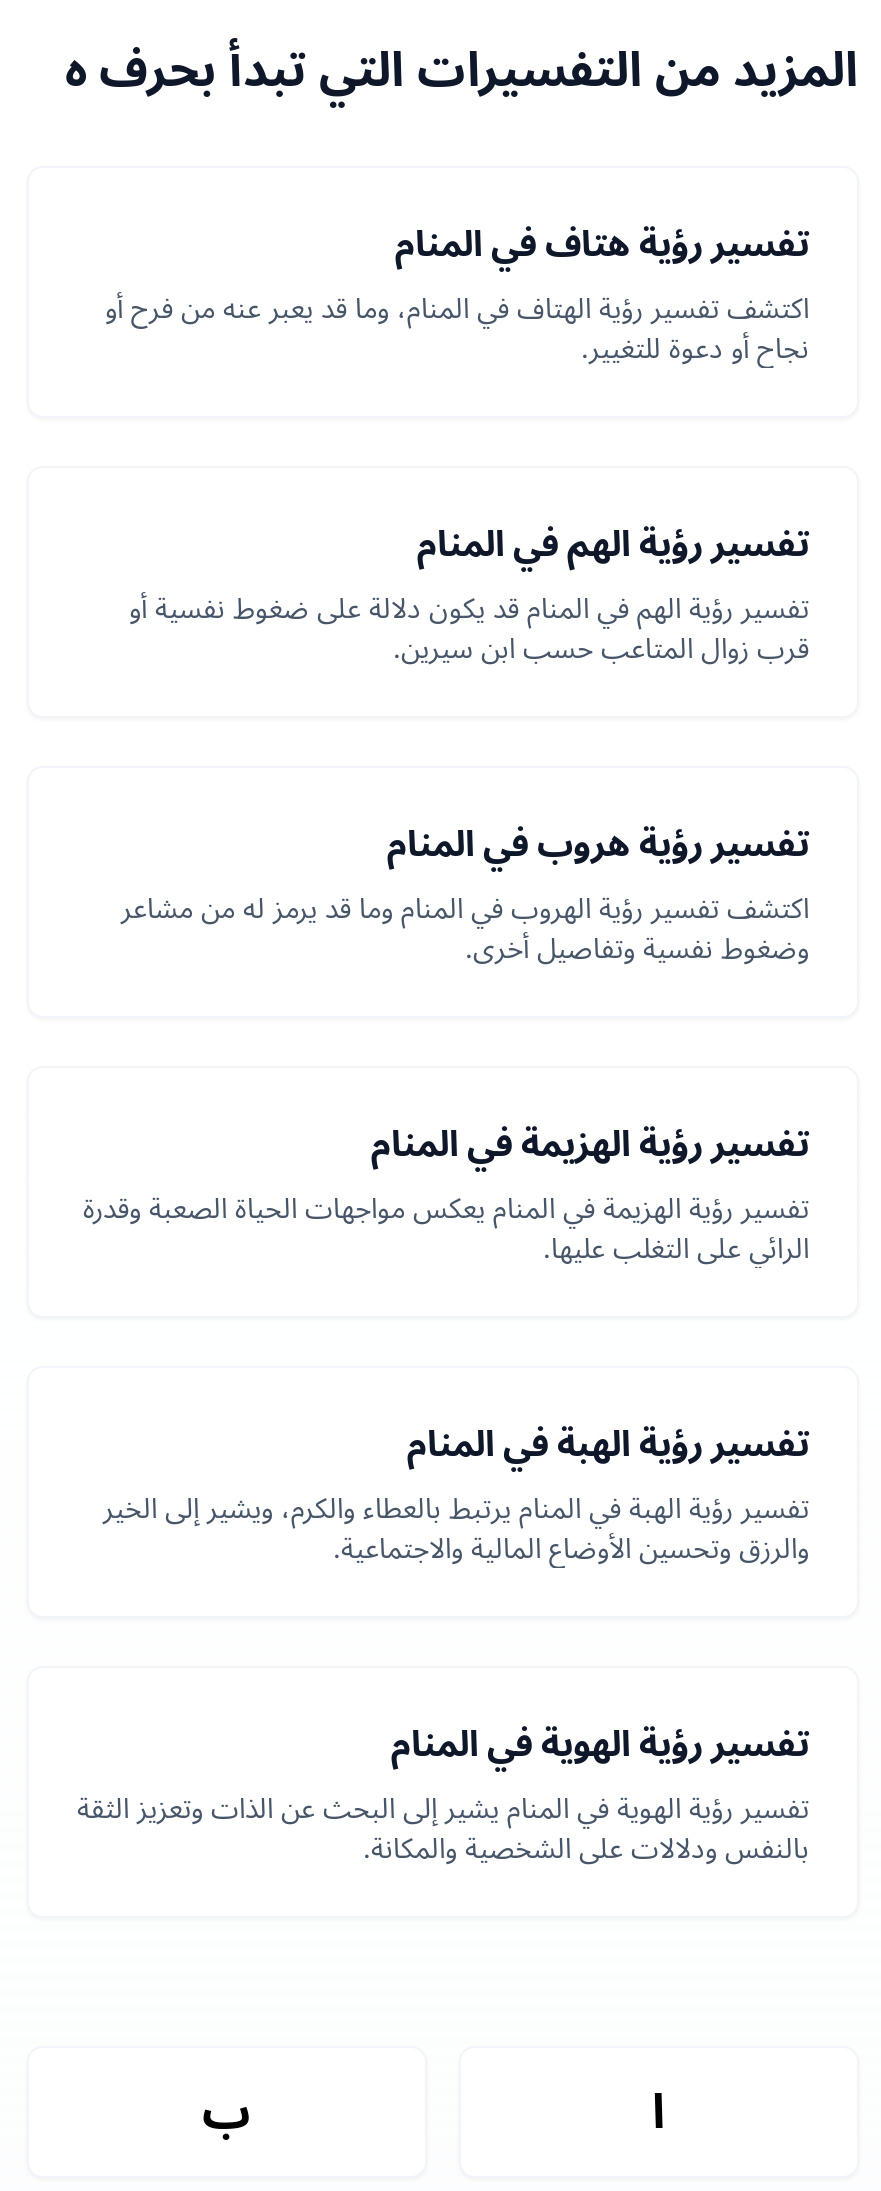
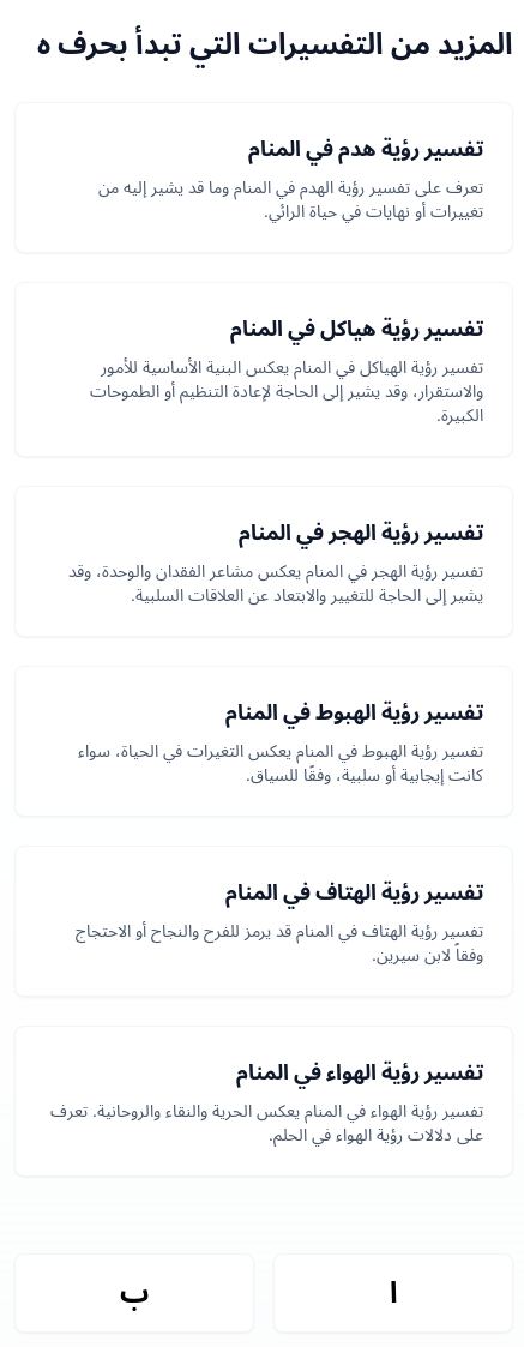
- تفسير رؤية هتاف في المنام
+ تفسير رؤية هدم في المنام

- اكتشف تفسير رؤية الهتاف في المنام، وما قد يعبر عنه من فرح أو
- نجاح أو دعوة للتغيير.
+ تعرف على تفسير رؤية الهدم في المنام وما قد يشير إليه من
+ تغييرات أو نهايات في حياة الرائي.

- تفسير رؤية الهم في المنام
+ تفسير رؤية هياكل في المنام

- تفسير رؤية الهم في المنام قد يكون دلالة على ضغوط نفسية أو
- قرب زوال المتاعب حسب ابن سيرين.
+ تفسير رؤية الهياكل في المنام يعكس البنية الأساسية للأمور
+ والاستقرار، وقد يشير إلى الحاجة لإعادة التنظيم أو الطموحات
+ الكبيرة.

- تفسير رؤية هروب في المنام
+ تفسير رؤية الهجر في المنام

- اكتشف تفسير رؤية الهروب في المنام وما قد يرمز له من مشاعر
- وضغوط نفسية وتفاصيل أخرى.
+ تفسير رؤية الهجر في المنام يعكس مشاعر الفقدان والوحدة، وقد
+ يشير إلى الحاجة للتغيير والابتعاد عن العلاقات السلبية.

- تفسير رؤية الهزيمة في المنام
+ تفسير رؤية الهبوط في المنام

- تفسير رؤية الهزيمة في المنام يعكس مواجهات الحياة الصعبة وقدرة
- الرائي على التغلب عليها.
+ تفسير رؤية الهبوط في المنام يعكس التغيرات في الحياة، سواء
+ كانت إيجابية أو سلبية، وفقًا للسياق.

- تفسير رؤية الهبة في المنام
+ تفسير رؤية الهتاف في المنام

- تفسير رؤية الهبة في المنام يرتبط بالعطاء والكرم، ويشير إلى الخير
- والرزق وتحسين الأوضاع المالية والاجتماعية.
+ تفسير رؤية الهتاف في المنام قد يرمز للفرح والنجاح أو الاحتجاج
+ وفقاً لابن سيرين.

- تفسير رؤية الهوية في المنام
+ تفسير رؤية الهواء في المنام

- تفسير رؤية الهوية في المنام يشير إلى البحث عن الذات وتعزيز الثقة
- بالنفس ودلالات على الشخصية والمكانة.
+ تفسير رؤية الهواء في المنام يعكس الحرية والنقاء والروحانية. تعرف
+ على دلالات رؤية الهواء في الحلم.
